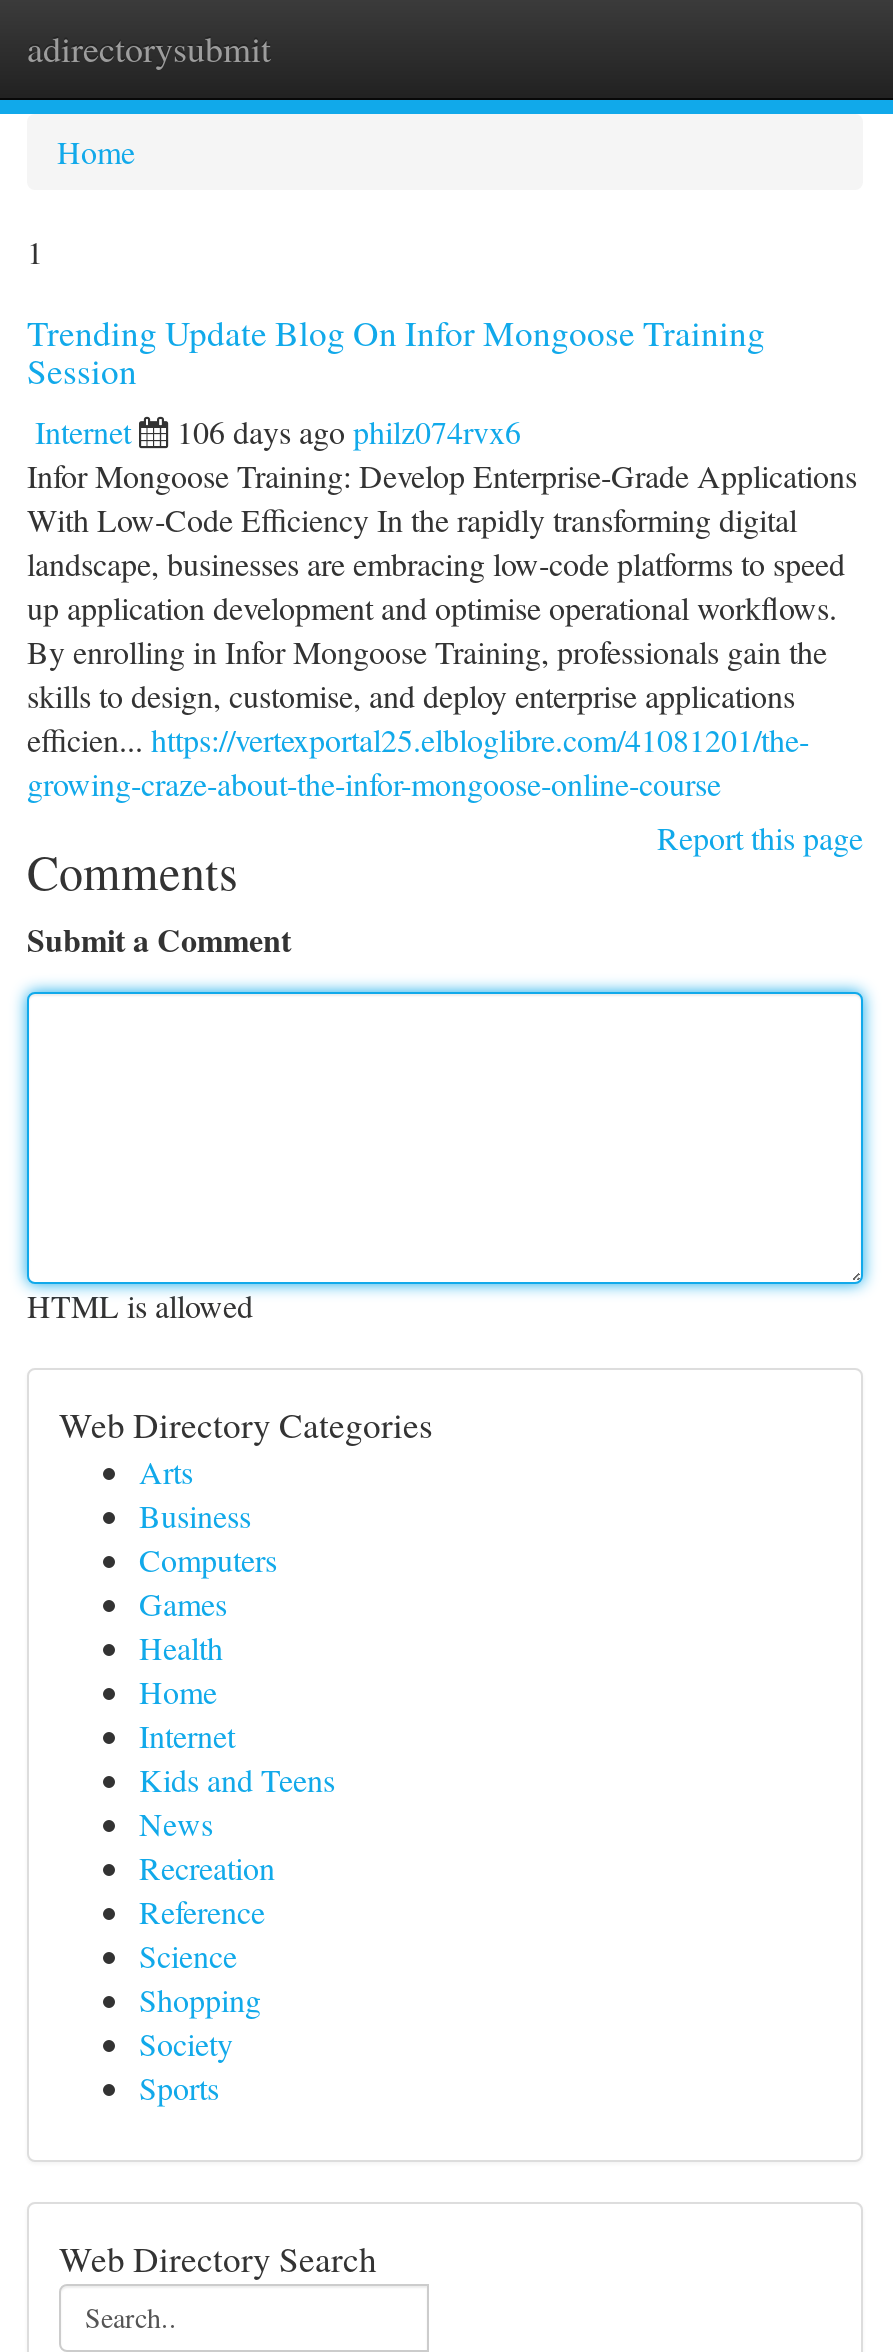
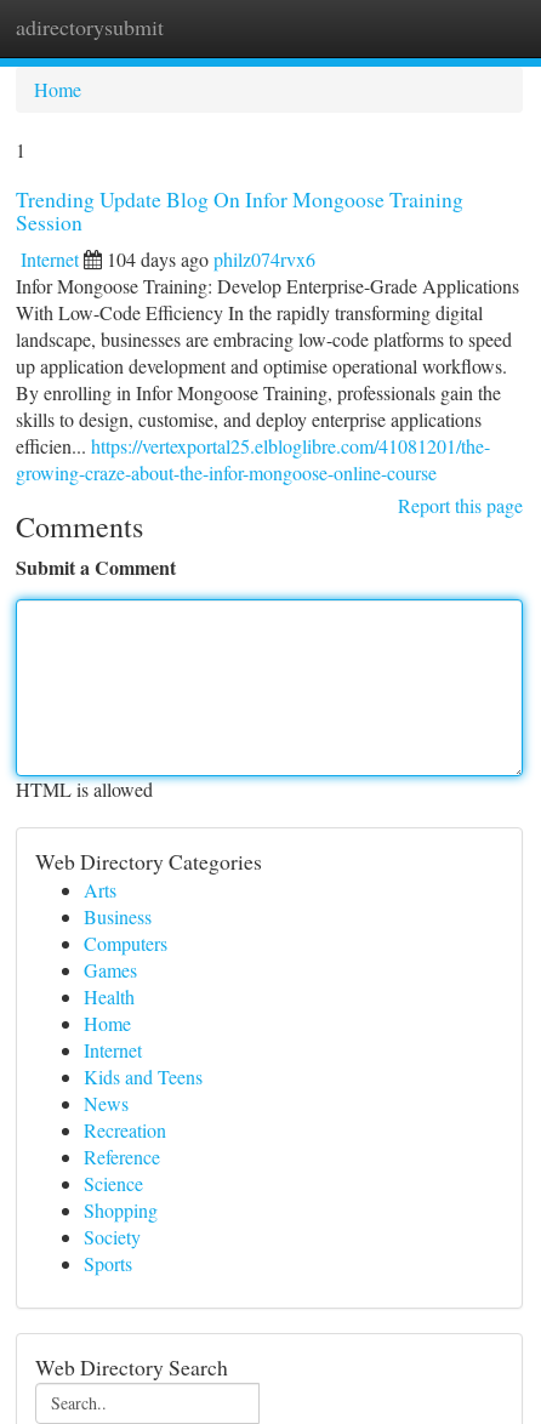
- 106 days ago philz074rvx6
+ 104 days ago philz074rvx6
